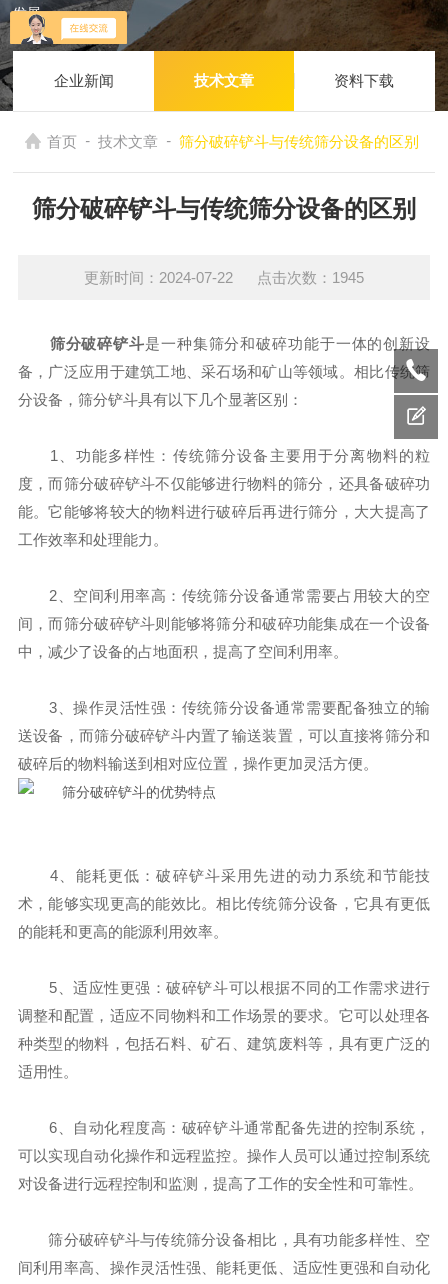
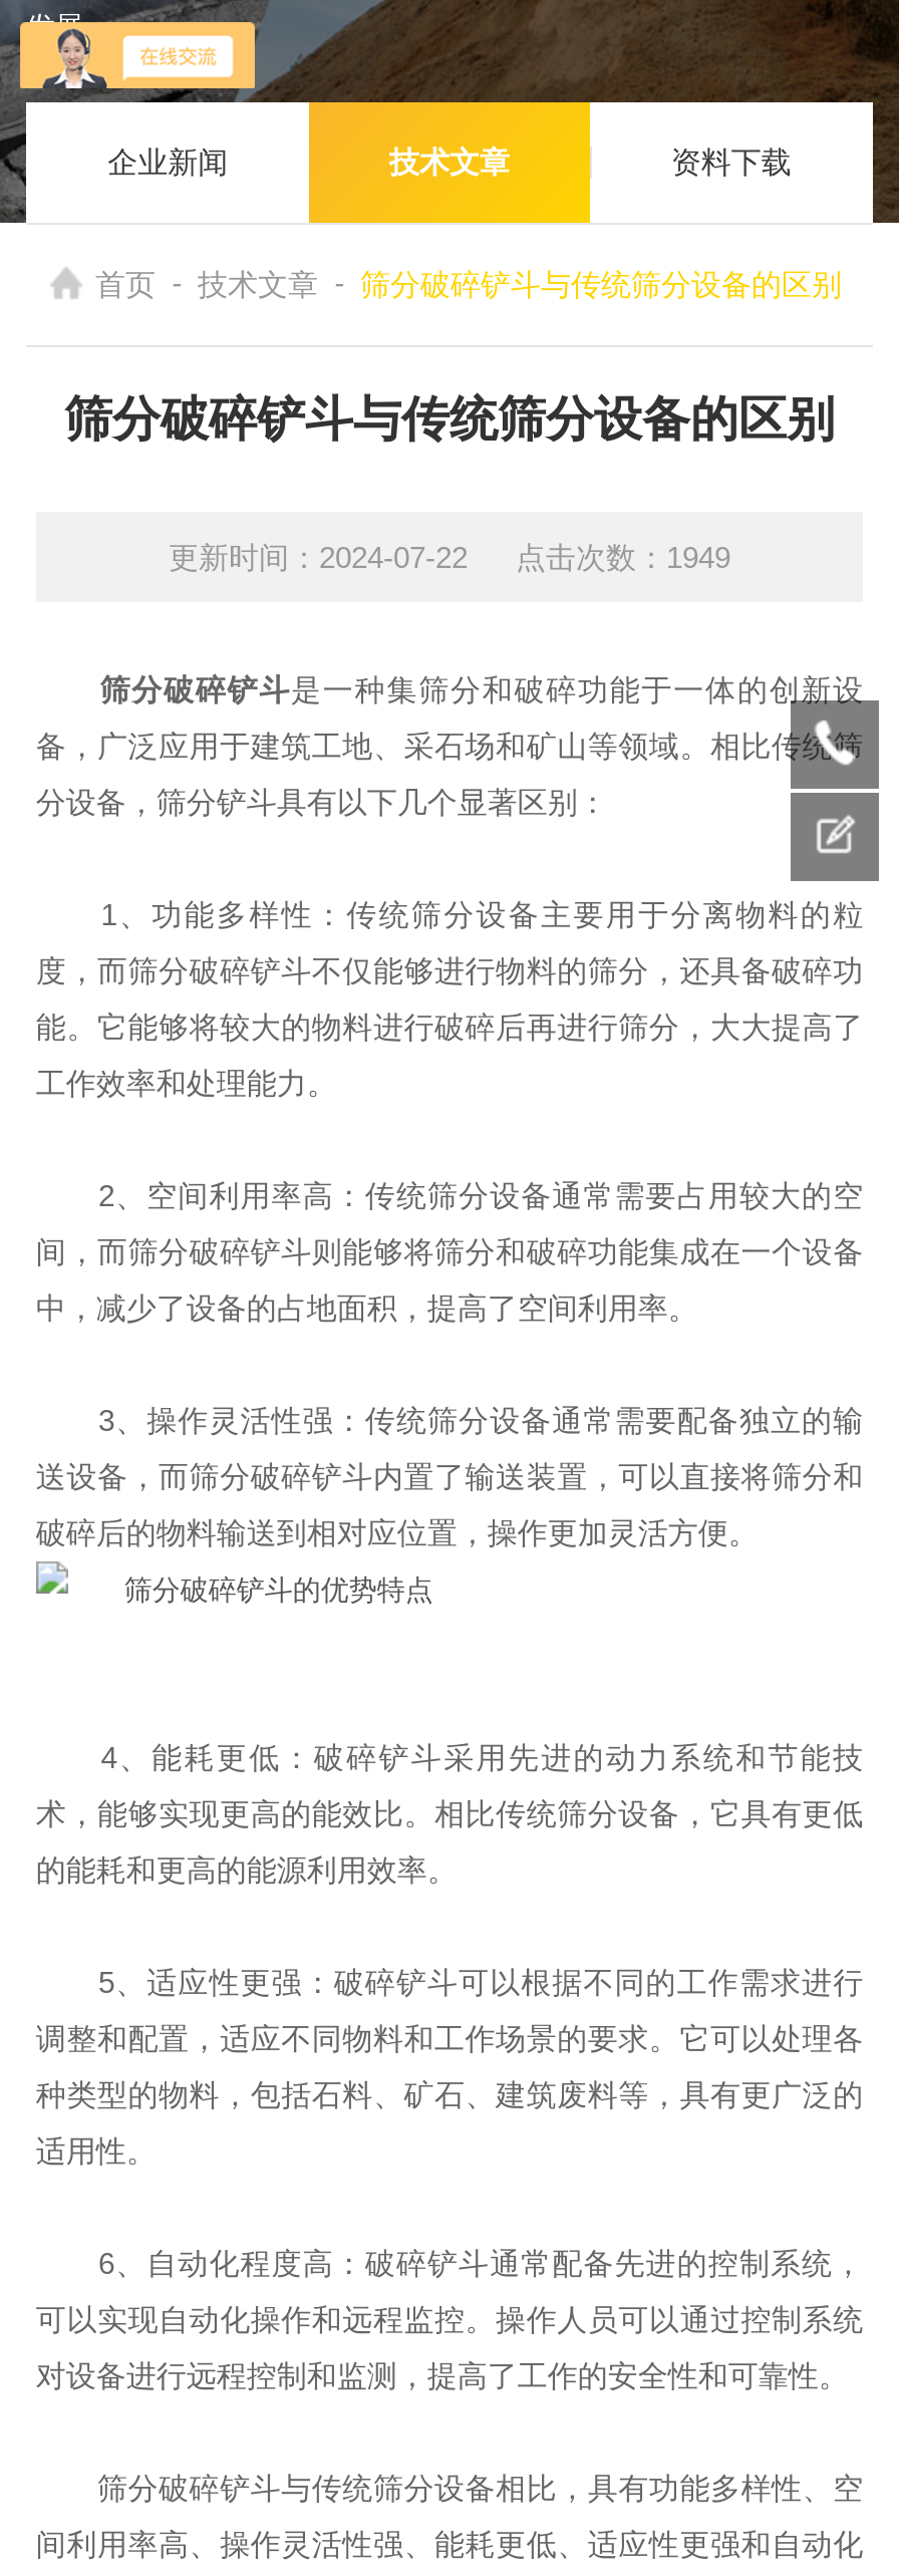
- 更新时间：2024-07-22 点击次数：1945
+ 更新时间：2024-07-22 点击次数：1949
